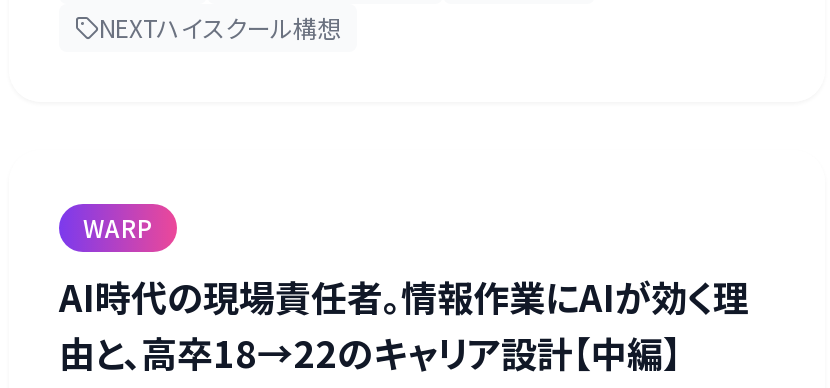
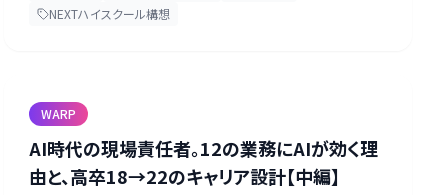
- AI時代の現場責任者。情報作業にAIが効く理
+ AI時代の現場責任者。12の業務にAIが効く理
